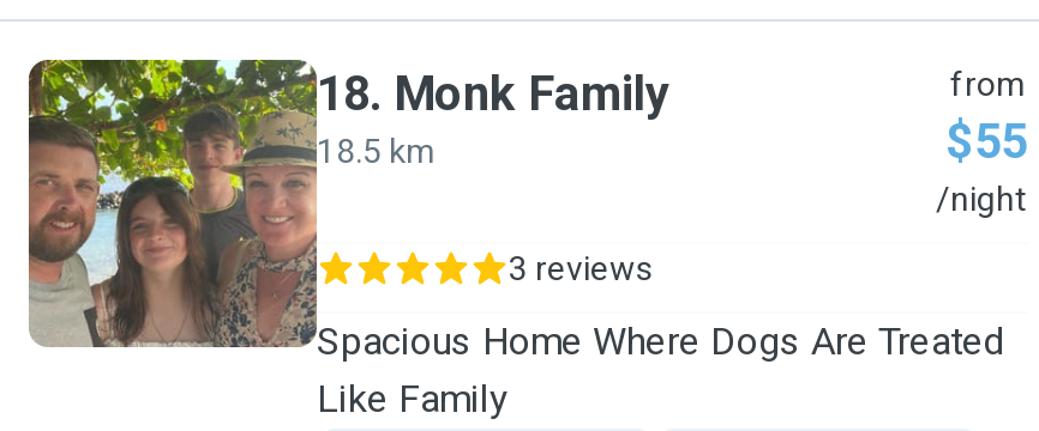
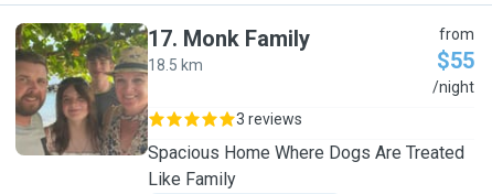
- 18. Monk Family
+ 17. Monk Family
